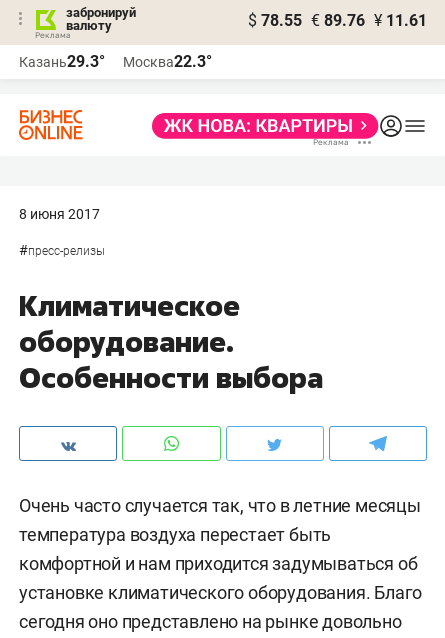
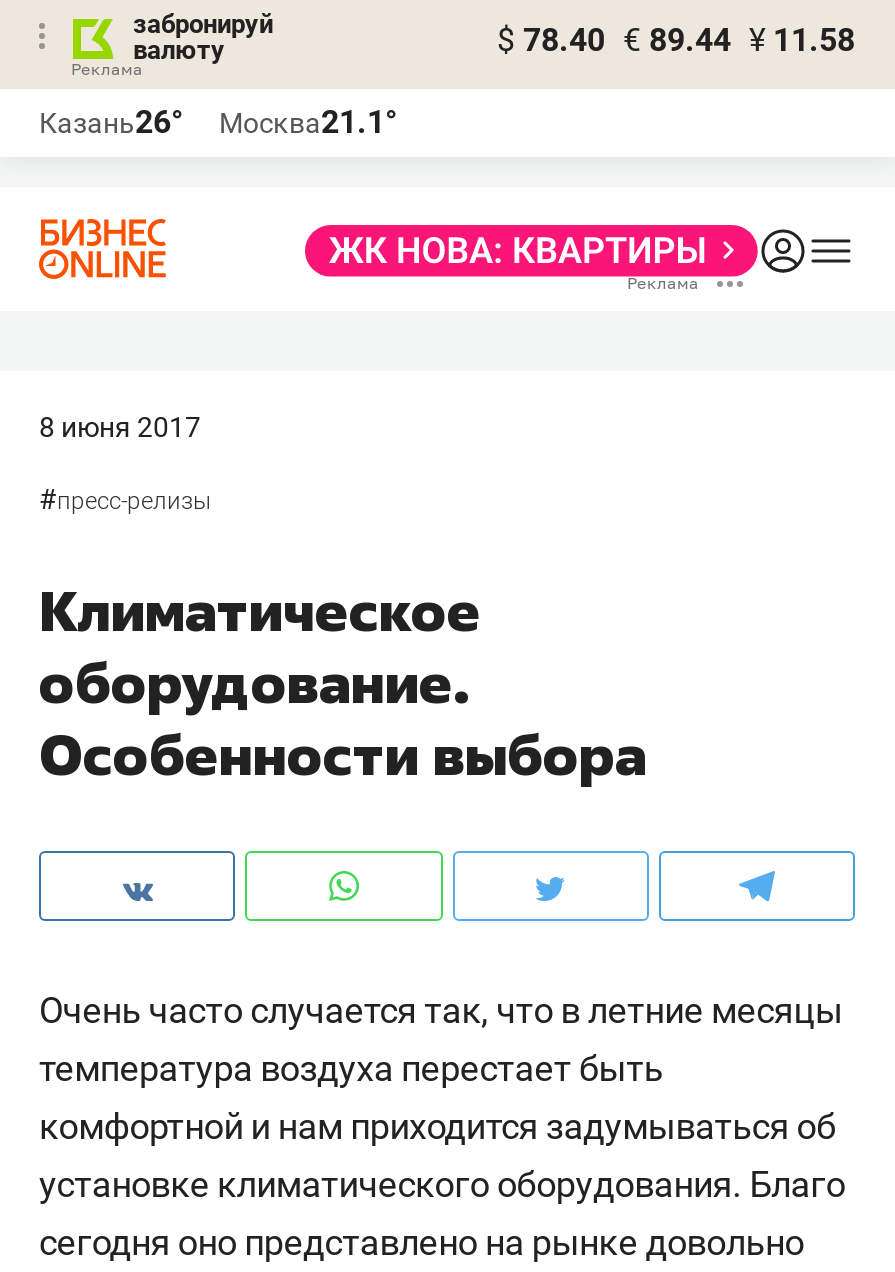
- $ 78.55 € 89.76 ¥ 11.61
+ $ 78.40 € 89.44 ¥ 11.58

- Казань29.3°
+ Казань26°

- Москва22.3°
+ Москва21.1°
